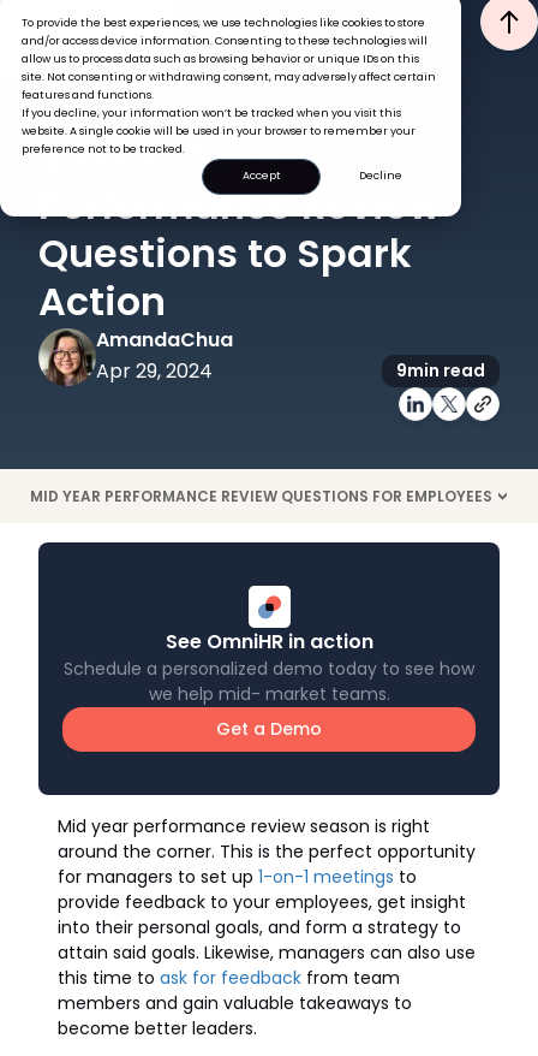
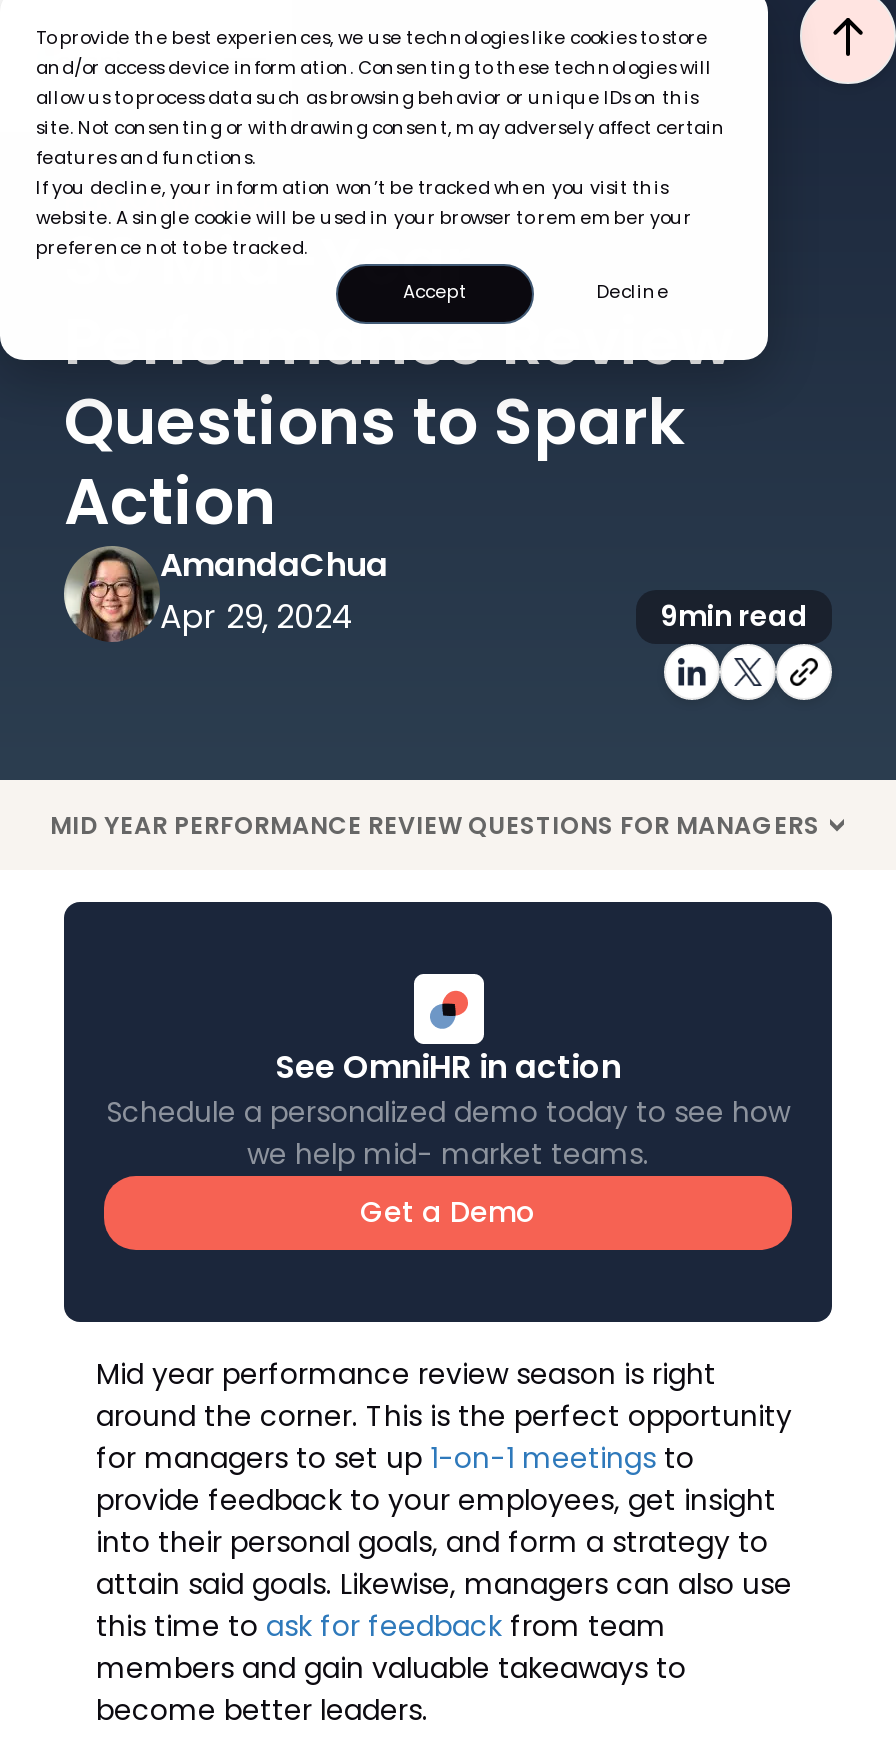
- MID YEAR PERFORMANCE REVIEW QUESTIONS FOR EMPLOYEES
+ MID YEAR PERFORMANCE REVIEW QUESTIONS FOR MANAGERS
